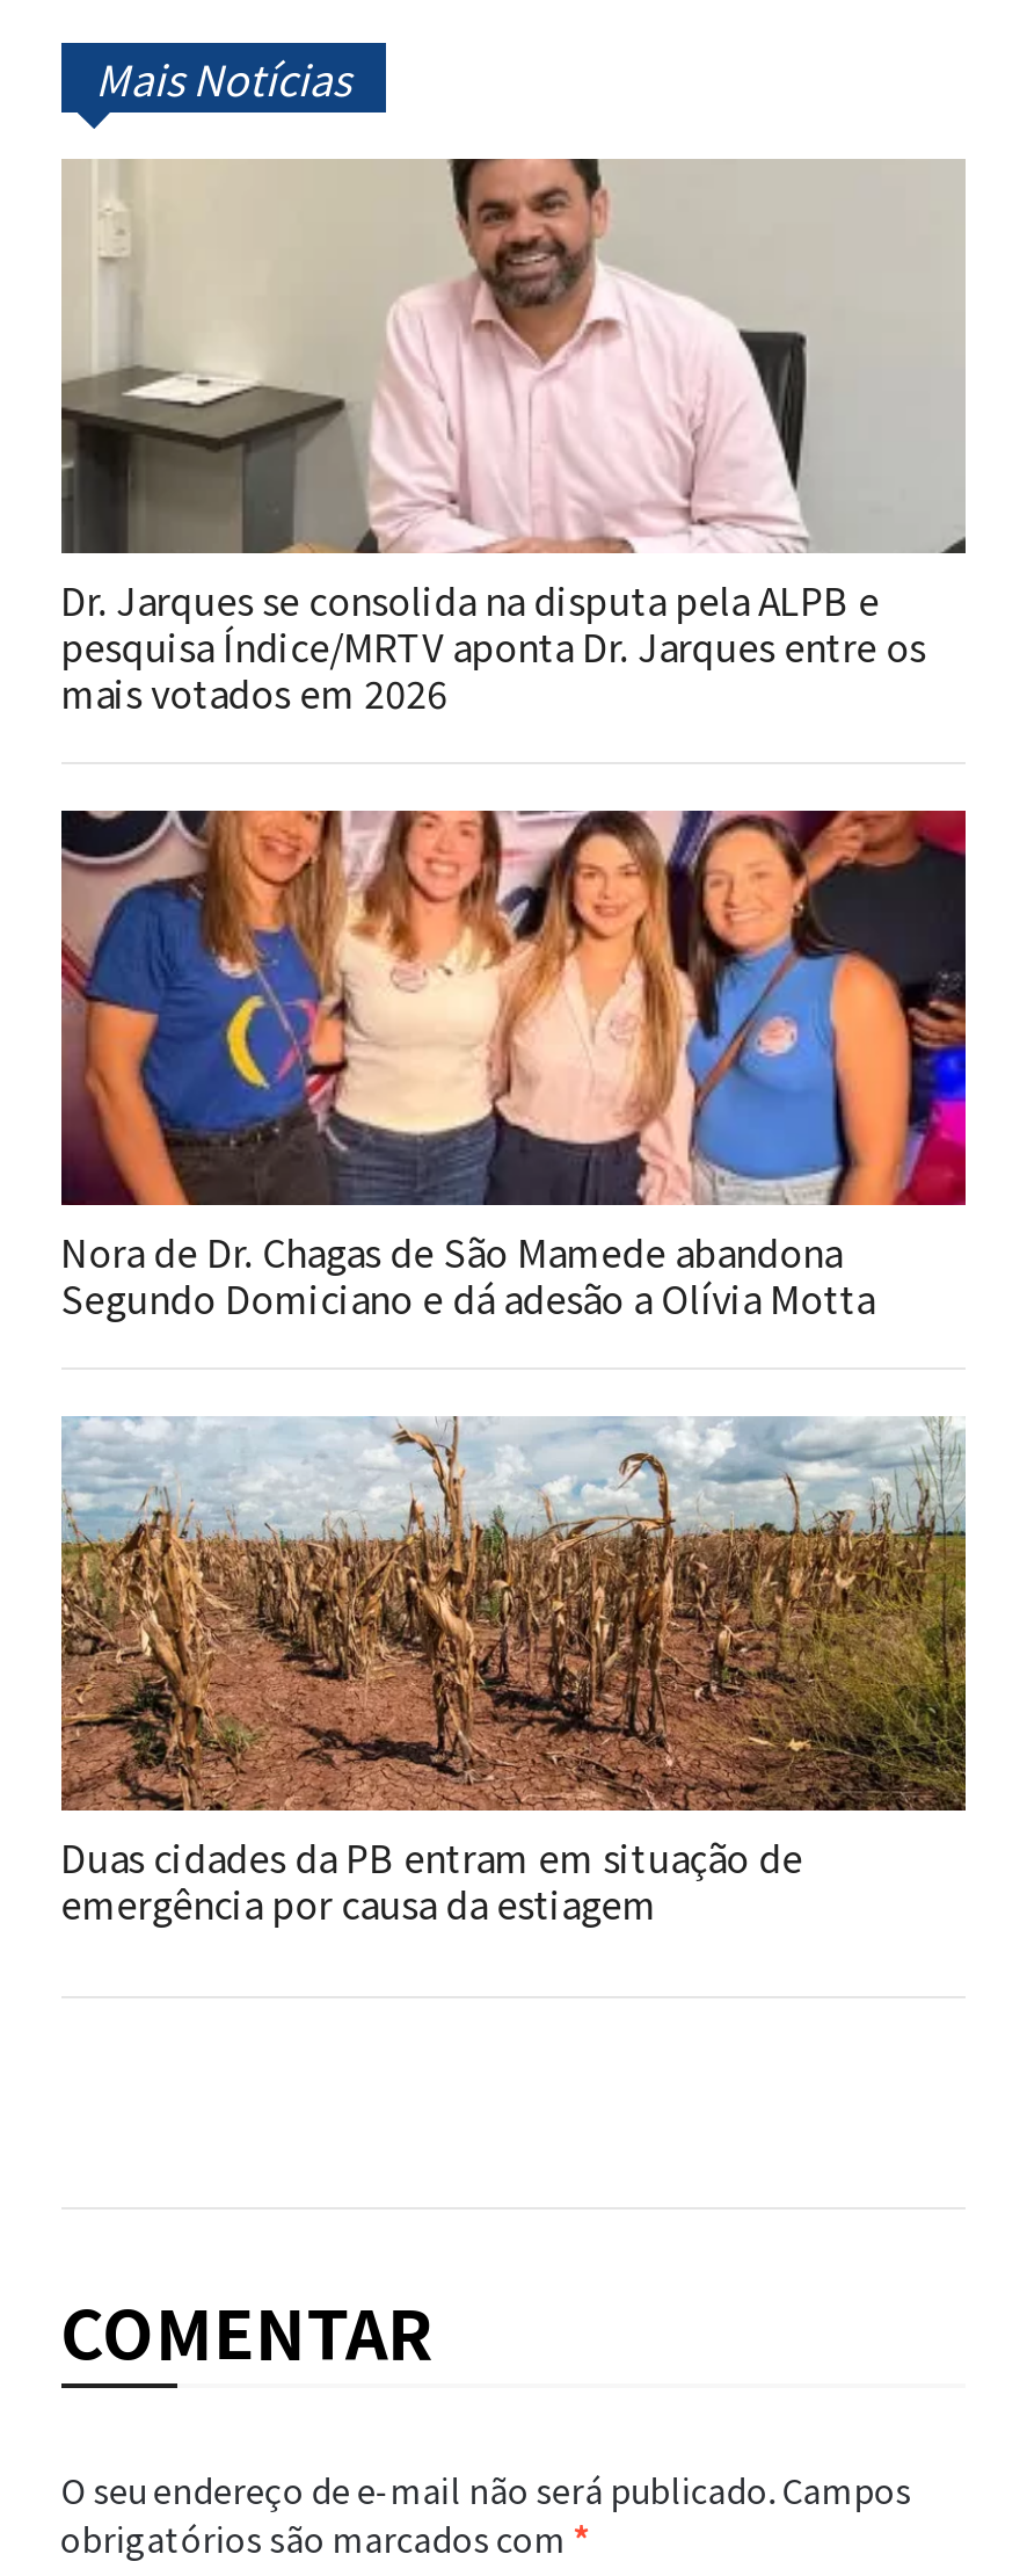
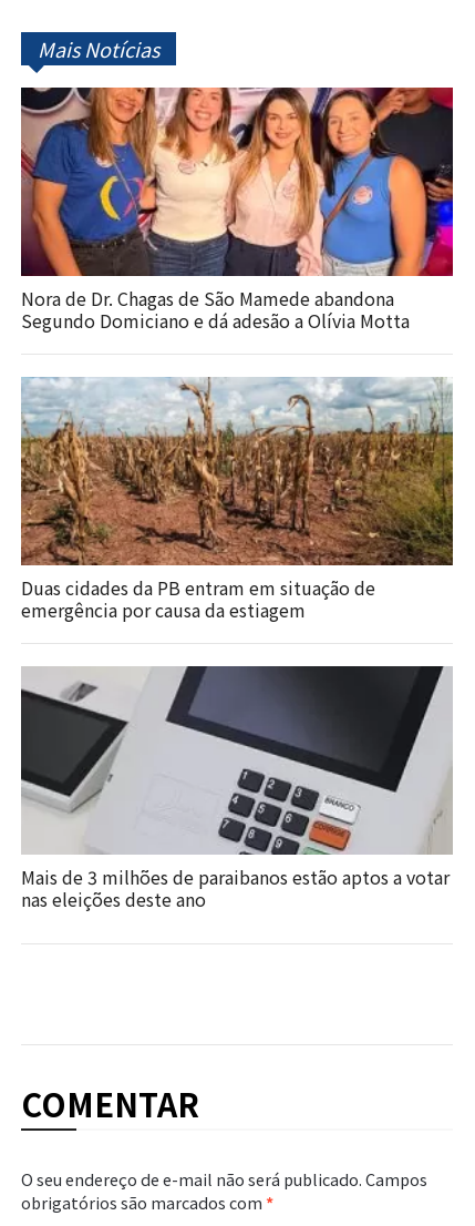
- [image]
- Dr. Jarques se consolida na disputa pela ALPB e
- pesquisa Índice/MRTV aponta Dr. Jarques entre os
- mais votados em 2026

moved up: [image] | Nora de Dr. Chagas de São Mamede abandona | Segundo Domiciano e dá adesão a Olívia Motta | Duas cidades da PB entram em situação de | emergência por causa da estiagem

+ [image]
+ Mais de 3 milhões de paraibanos estão aptos a votar
+ nas eleições deste ano
